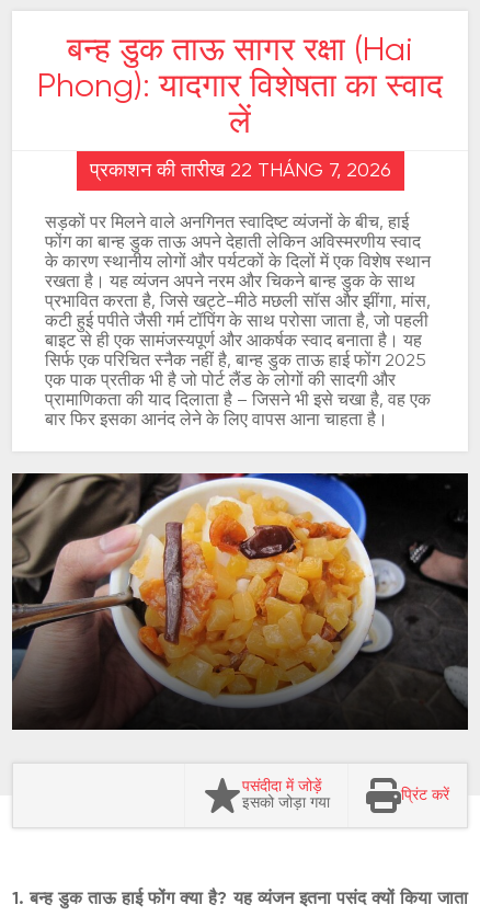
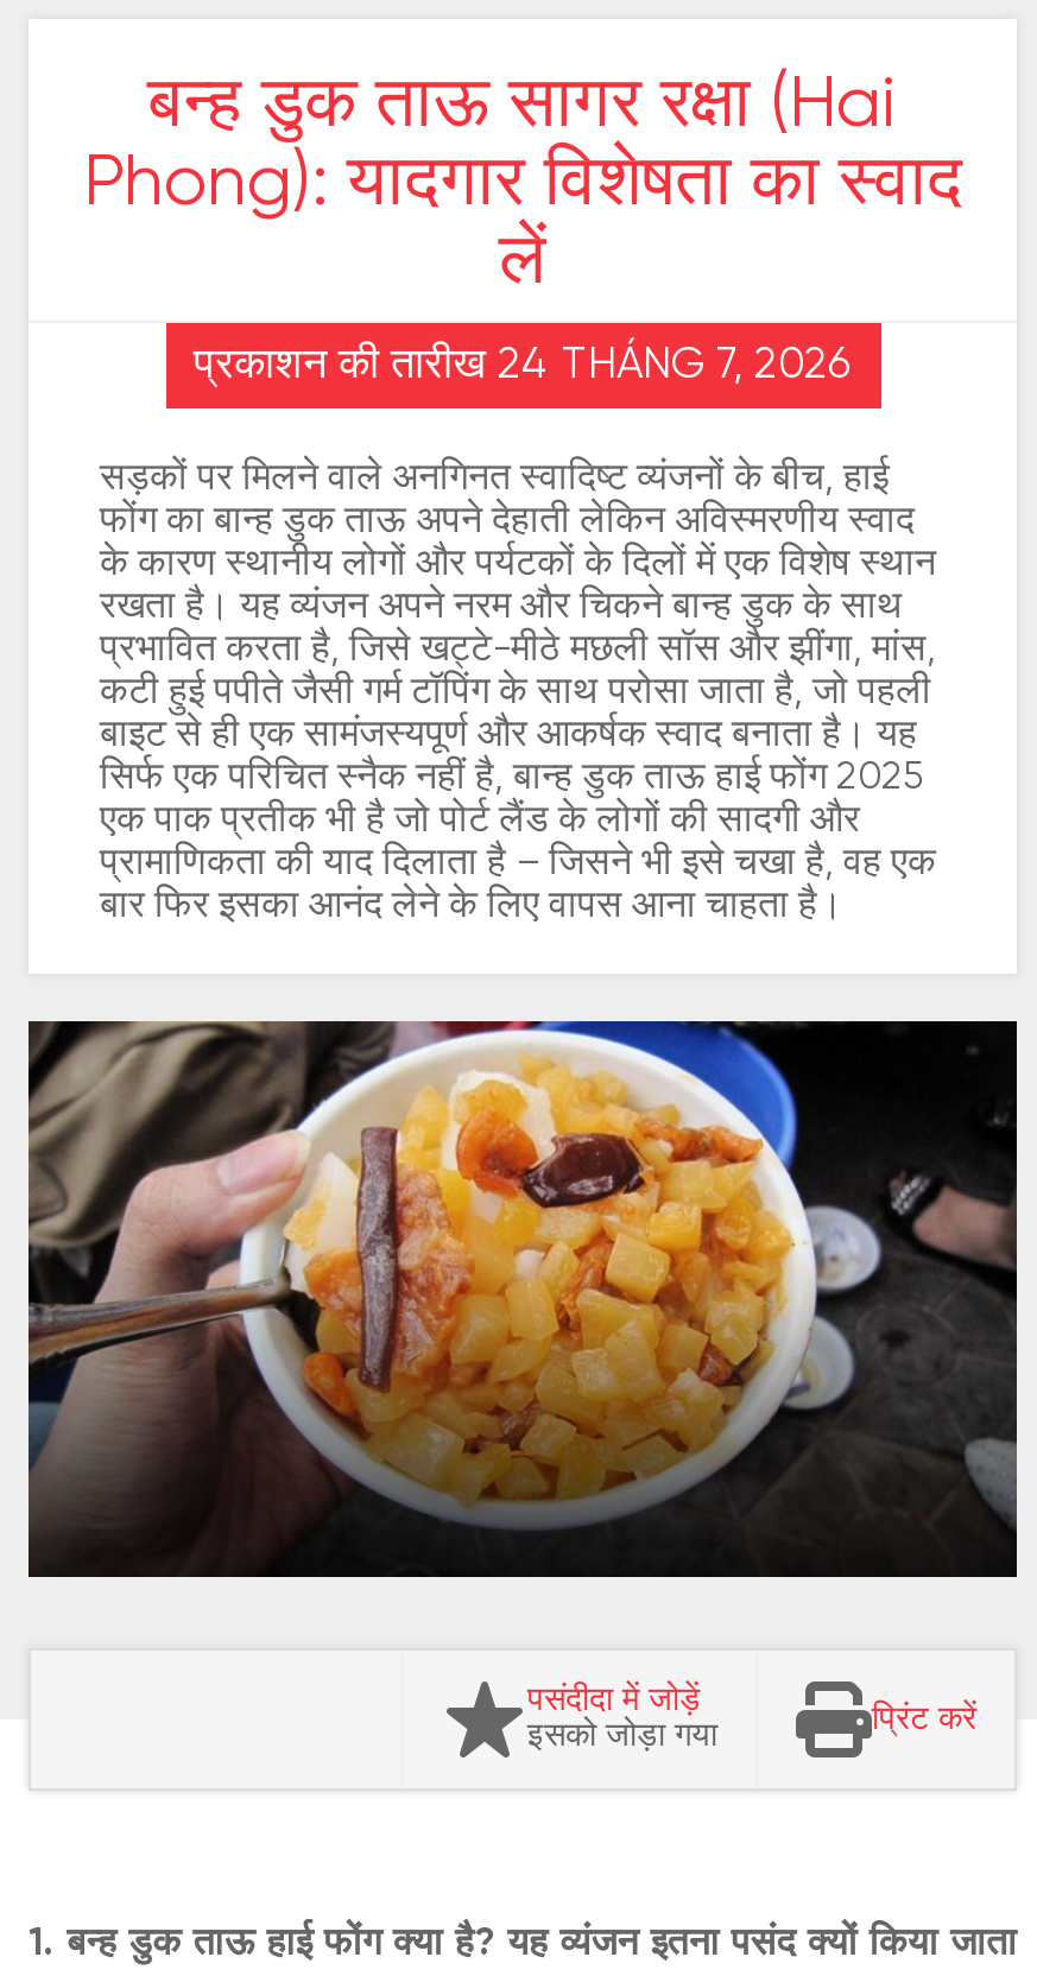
- प्रकाशन की तारीख 22 THÁNG 7, 2026
+ प्रकाशन की तारीख 24 THÁNG 7, 2026
